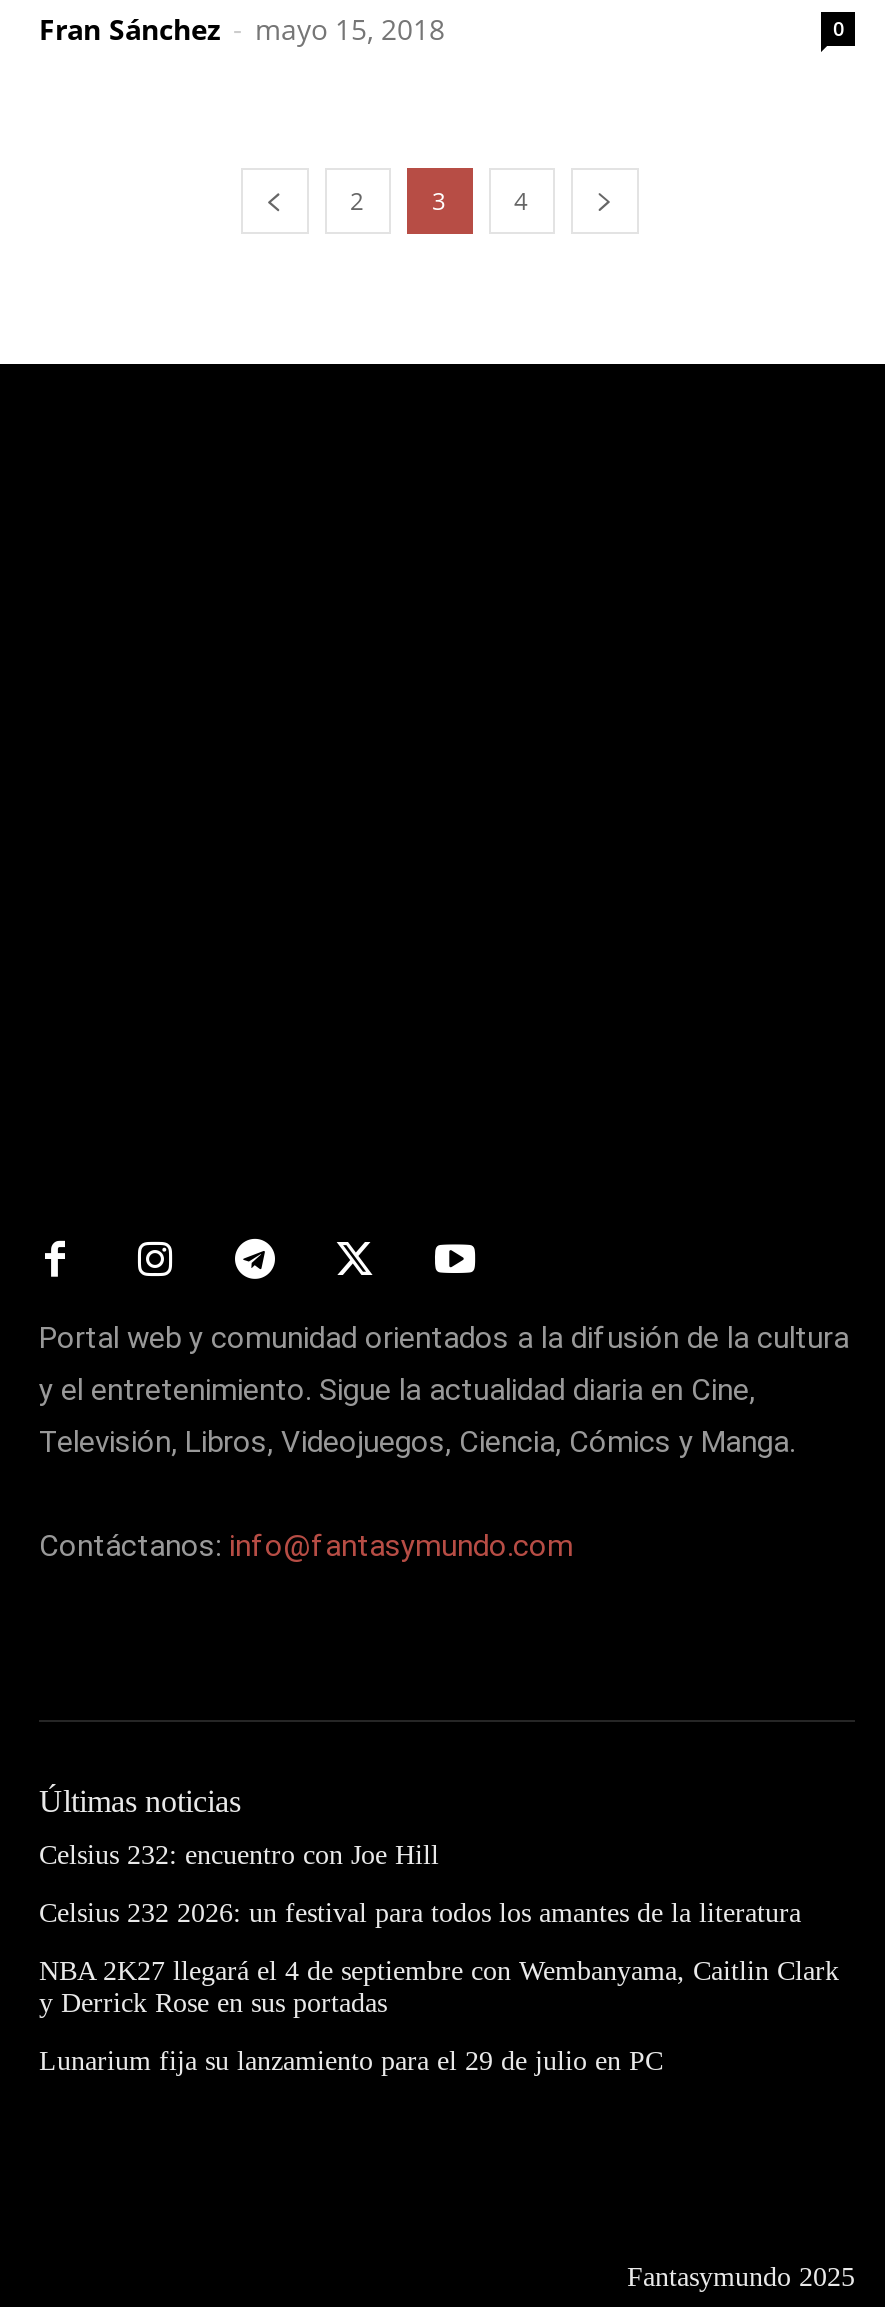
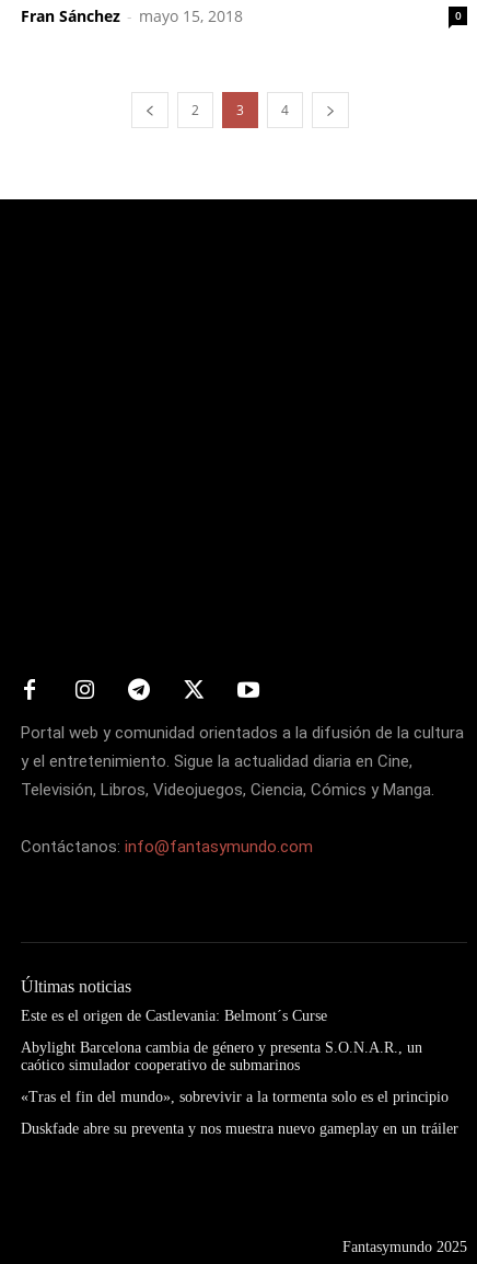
- Celsius 232: encuentro con Joe Hill
+ Este es el origen de Castlevania: Belmont´s Curse

- Celsius 232 2026: un festival para todos los amantes de la literatura
+ Abylight Barcelona cambia de género y presenta S.O.N.A.R., un
+ caótico simulador cooperativo de submarinos

- NBA 2K27 llegará el 4 de septiembre con Wembanyama, Caitlin Clark
- y Derrick Rose en sus portadas
+ «Tras el fin del mundo», sobrevivir a la tormenta solo es el principio

- Lunarium fija su lanzamiento para el 29 de julio en PC
+ Duskfade abre su preventa y nos muestra nuevo gameplay en un tráiler
